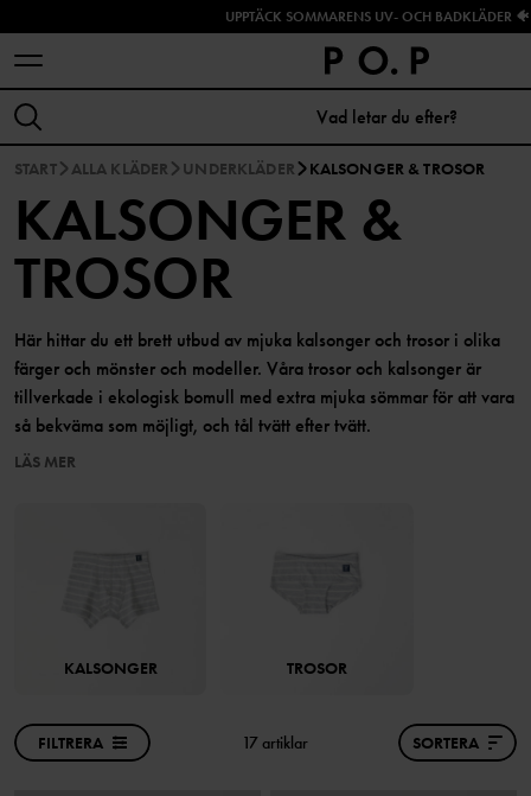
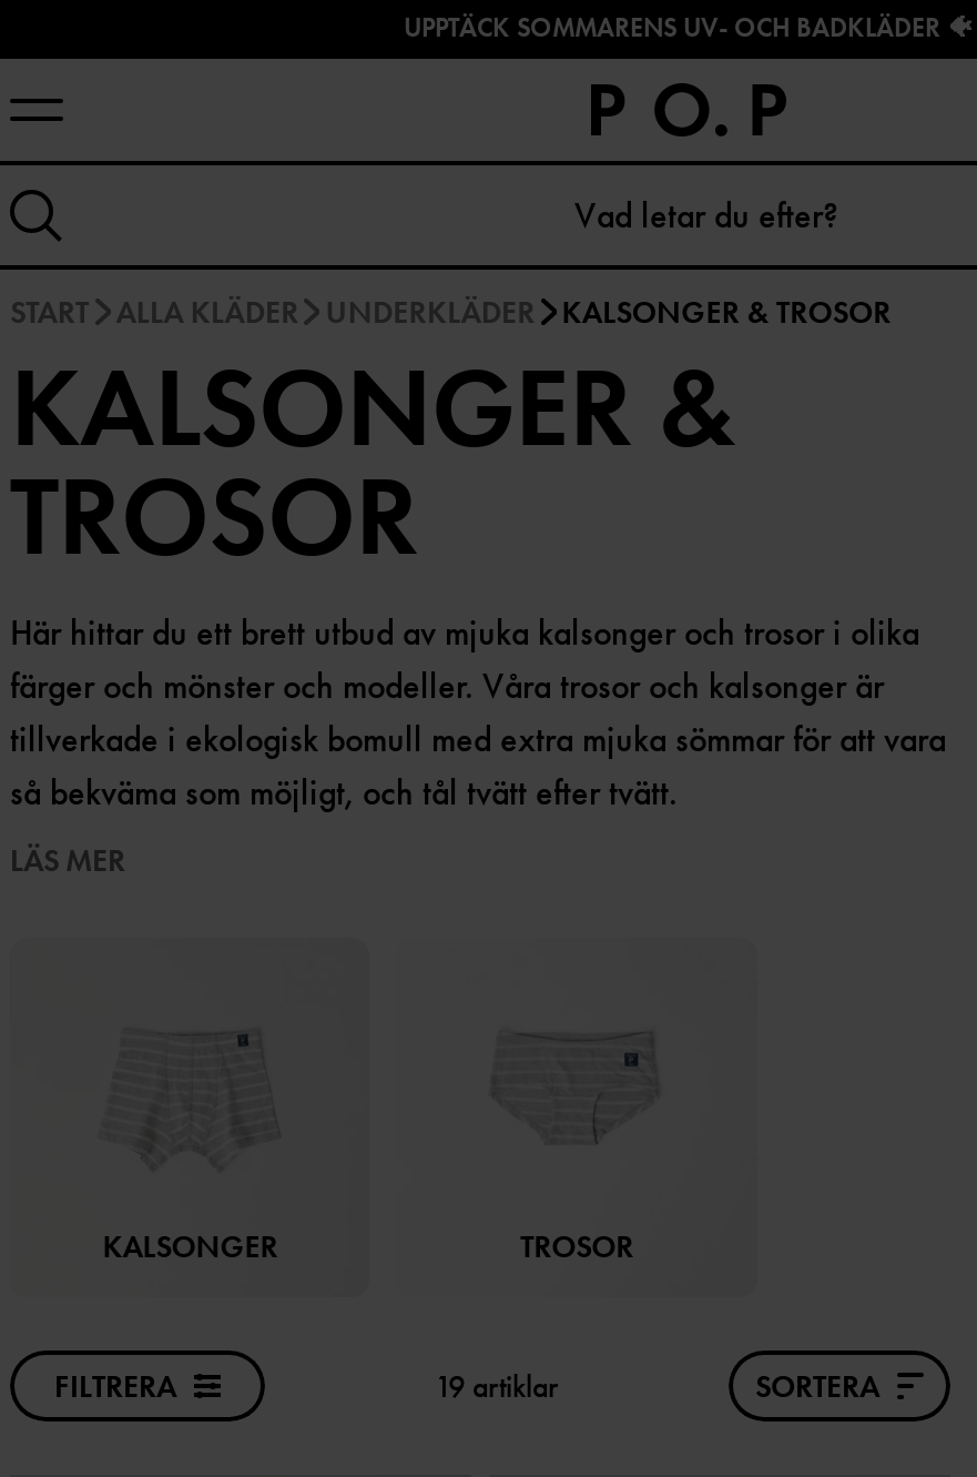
- 17 artiklar
+ 19 artiklar
